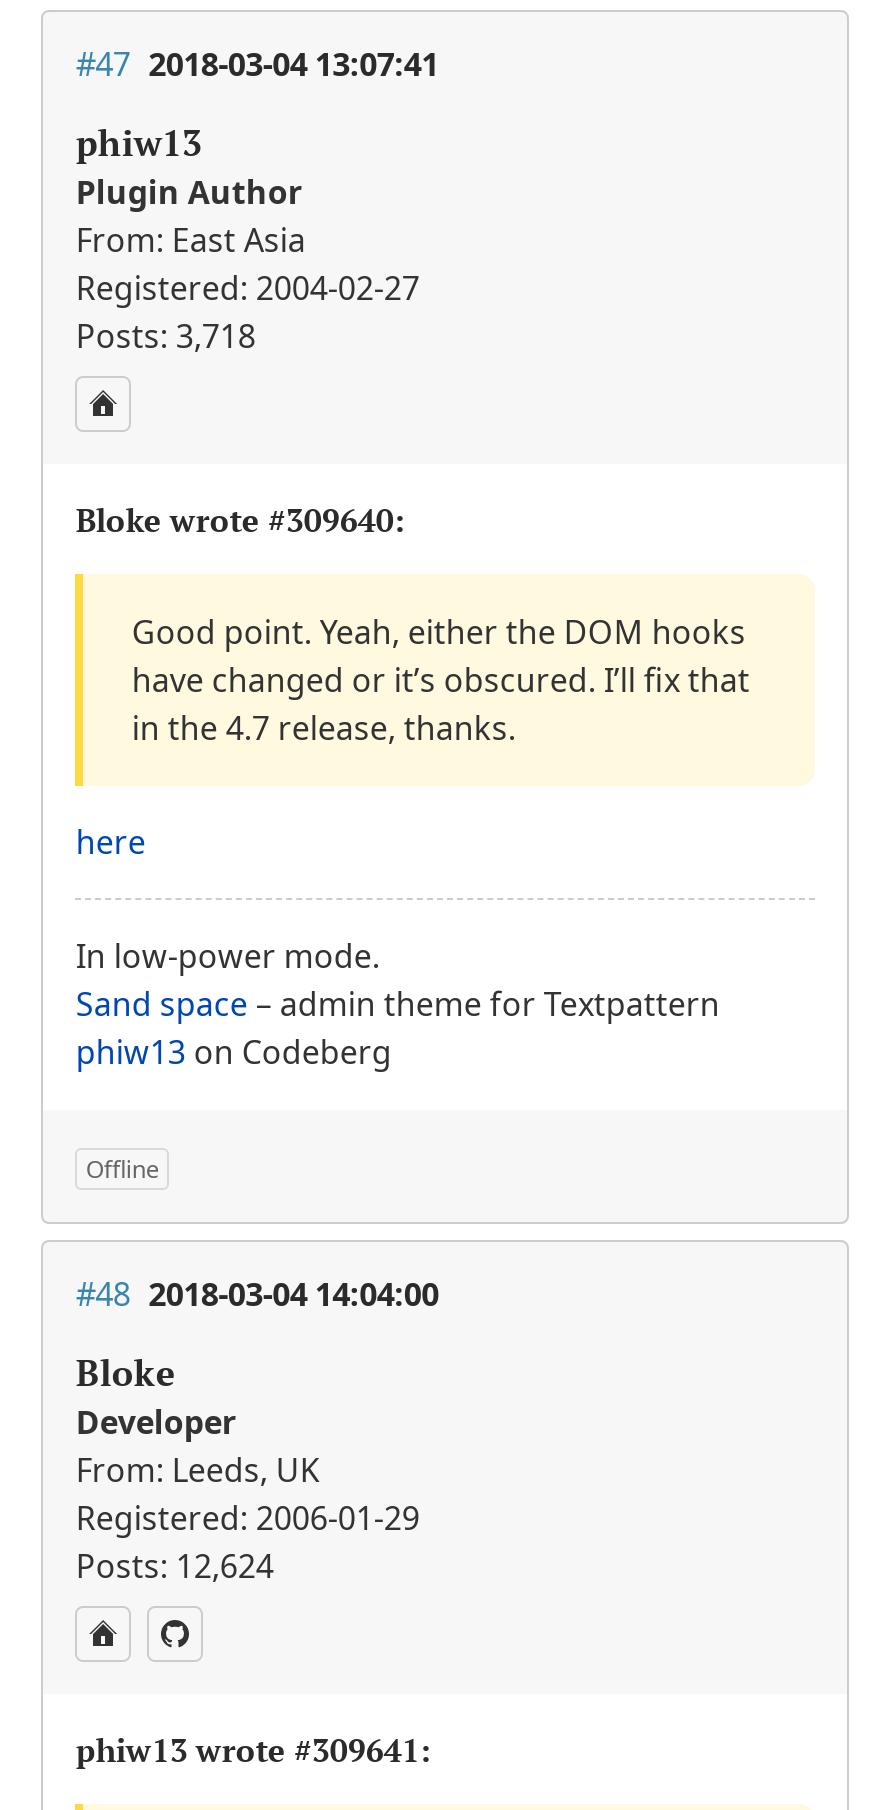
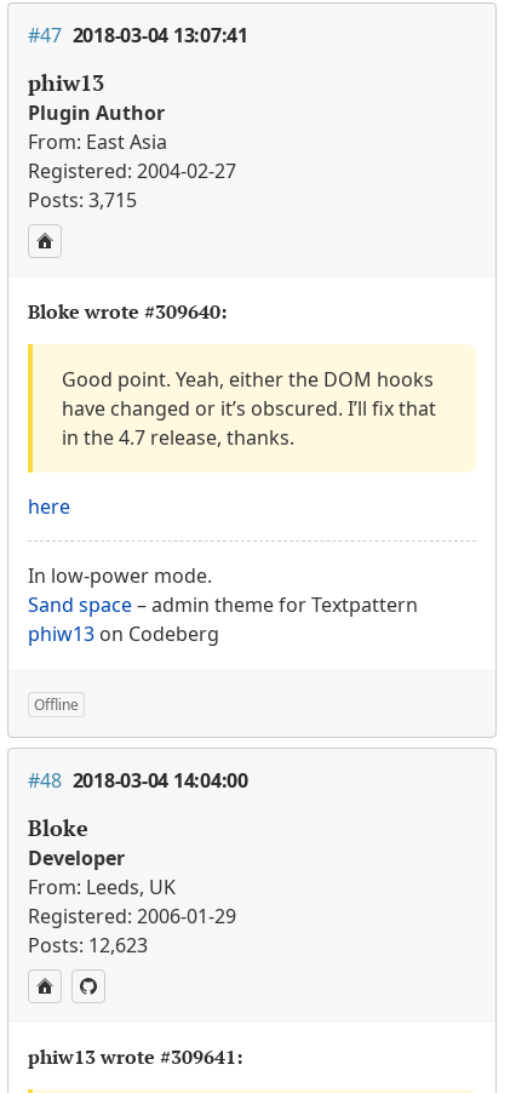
- Posts: 3,718
+ Posts: 3,715

- Posts: 12,624
+ Posts: 12,623
